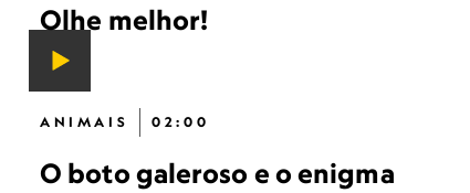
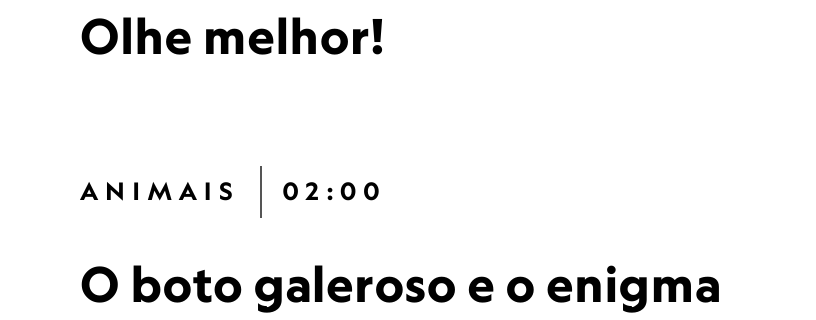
- [image]
